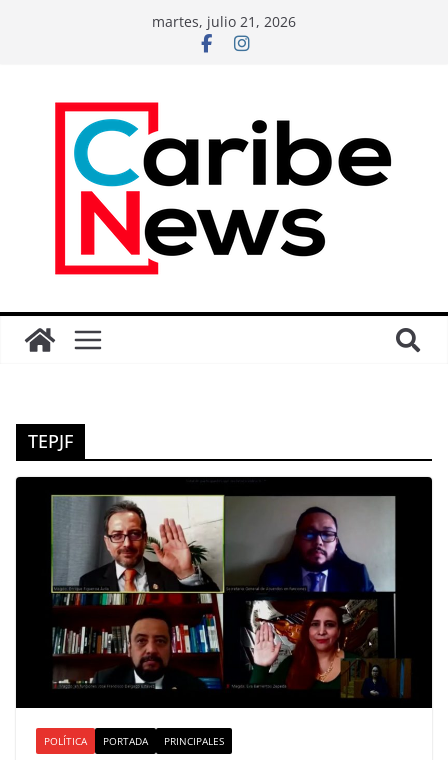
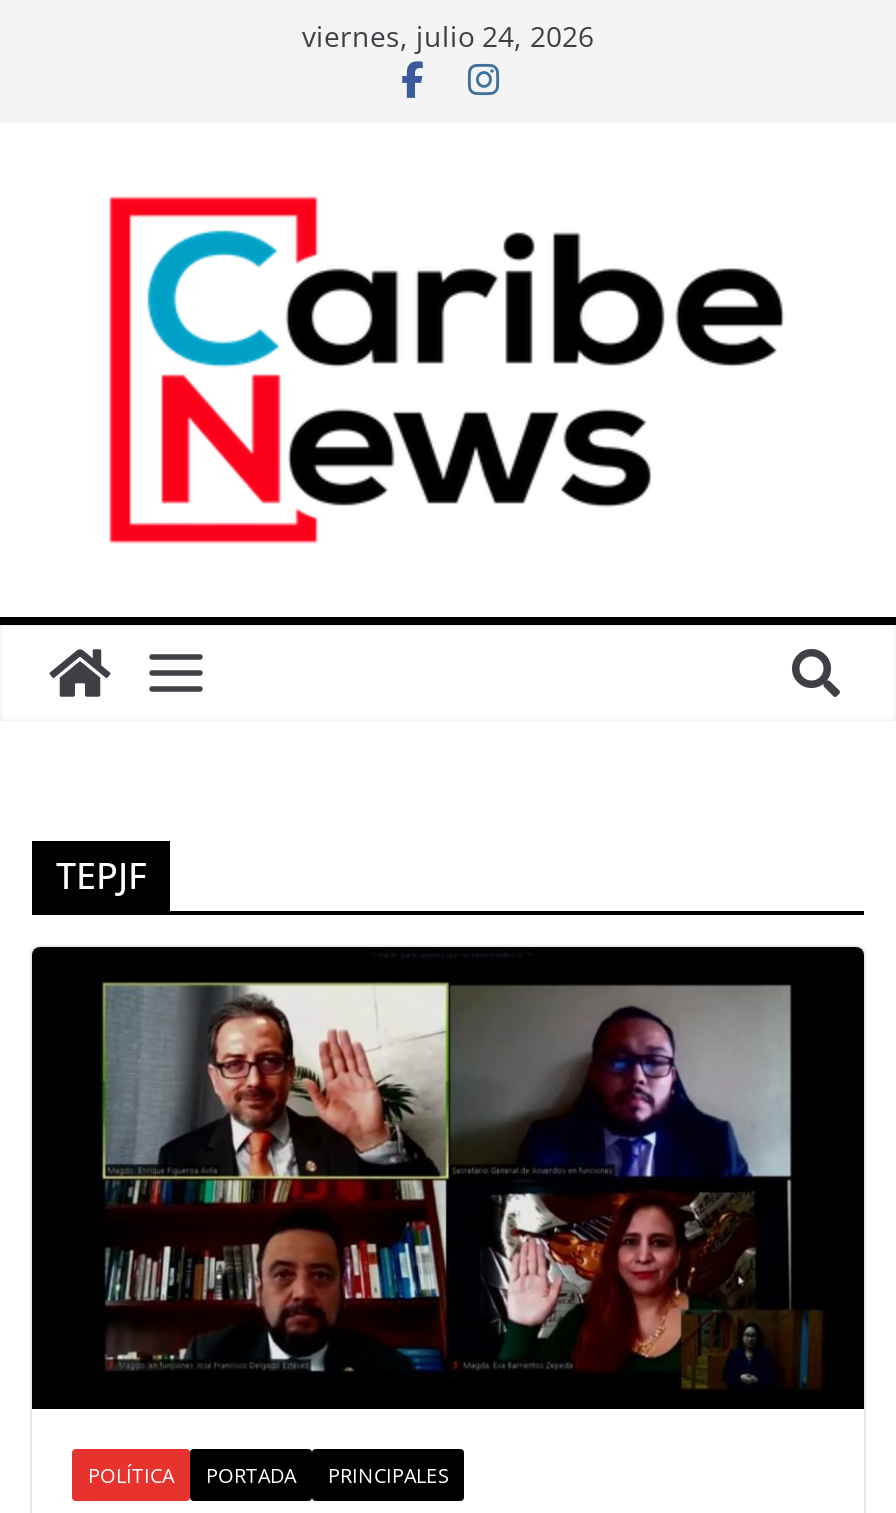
- martes, julio 21, 2026
+ viernes, julio 24, 2026
